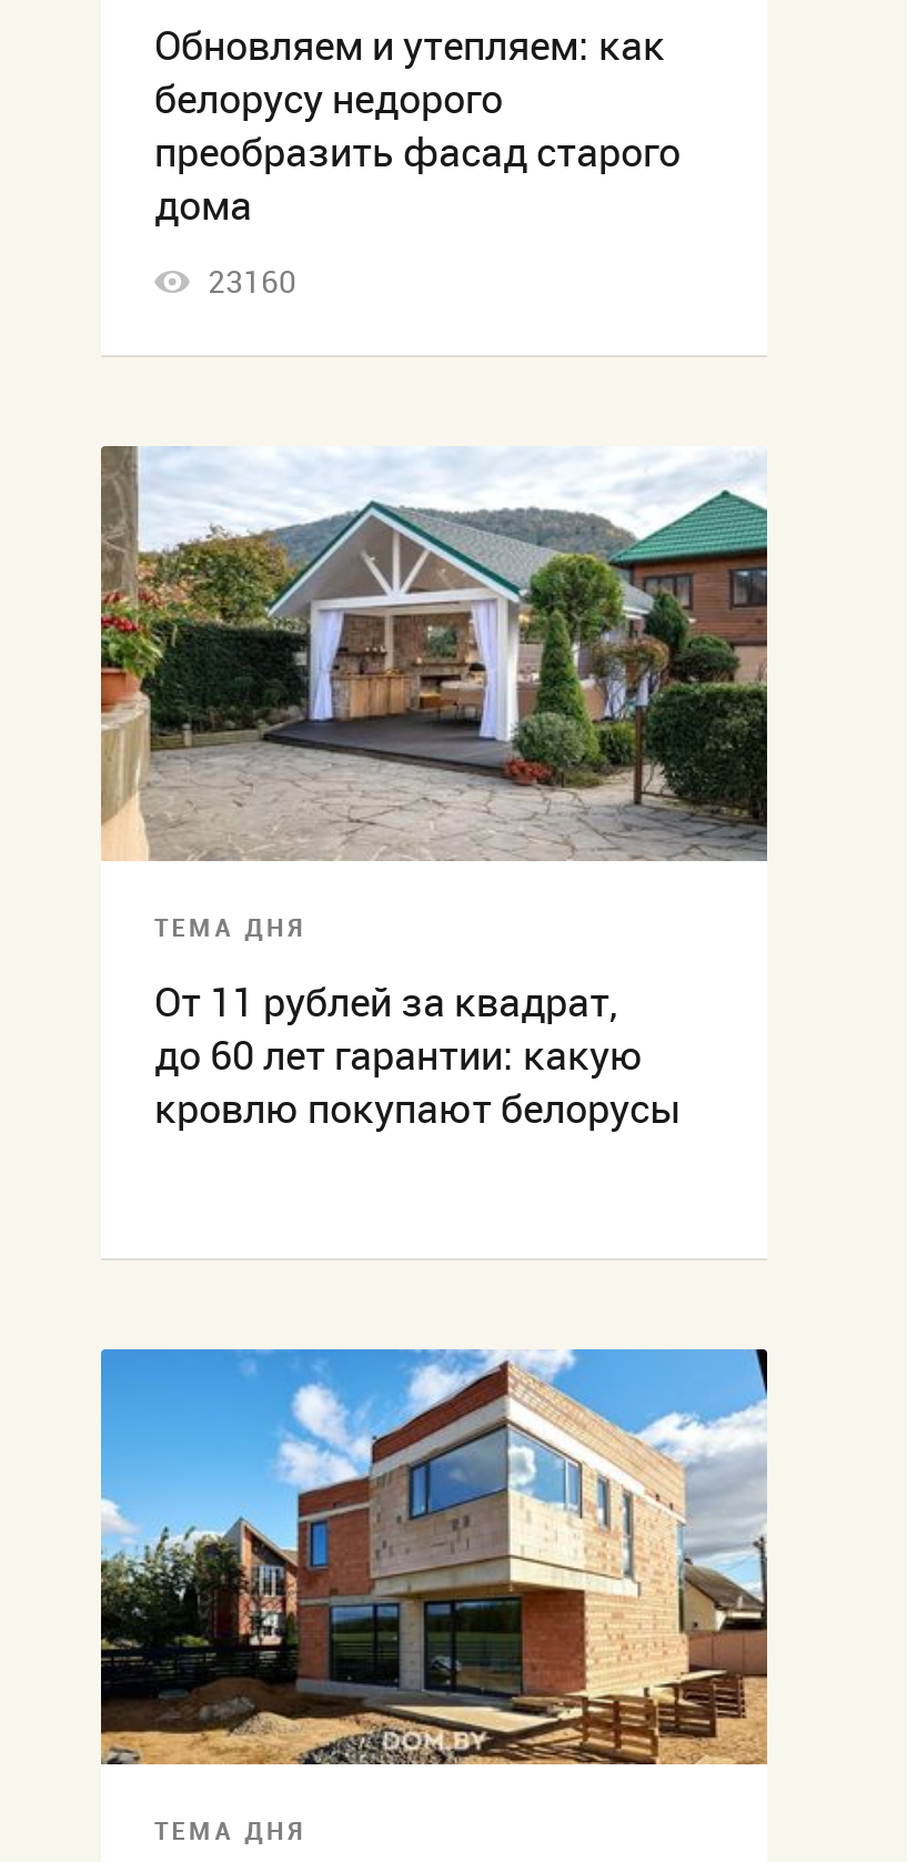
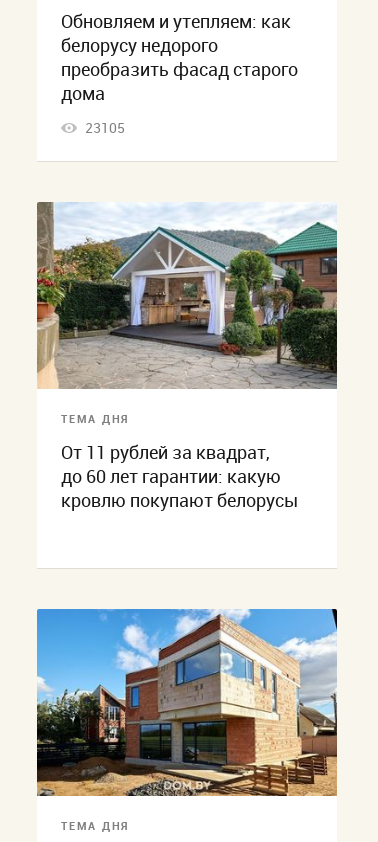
- 23160
+ 23105
